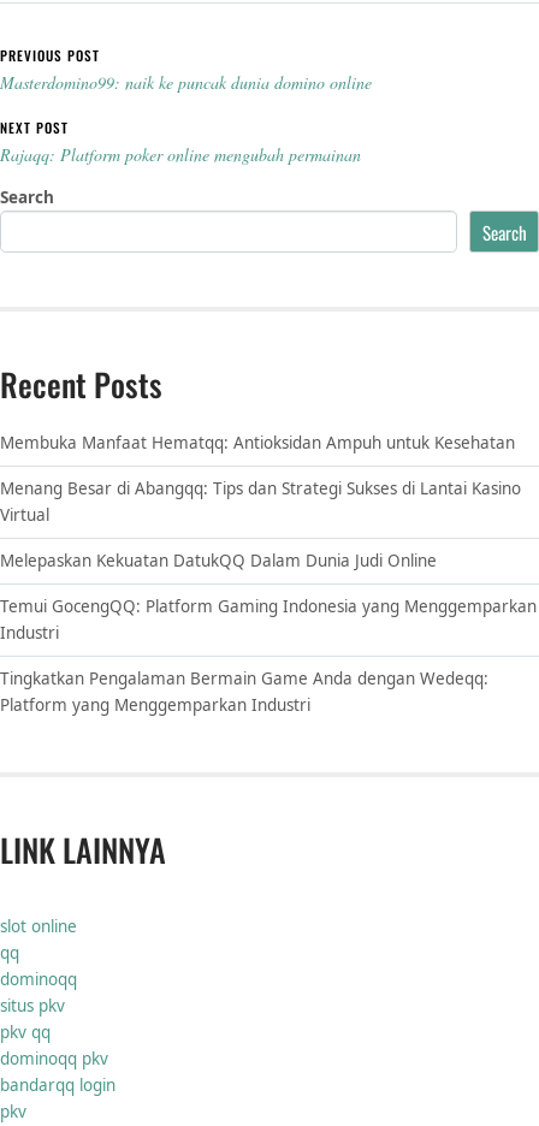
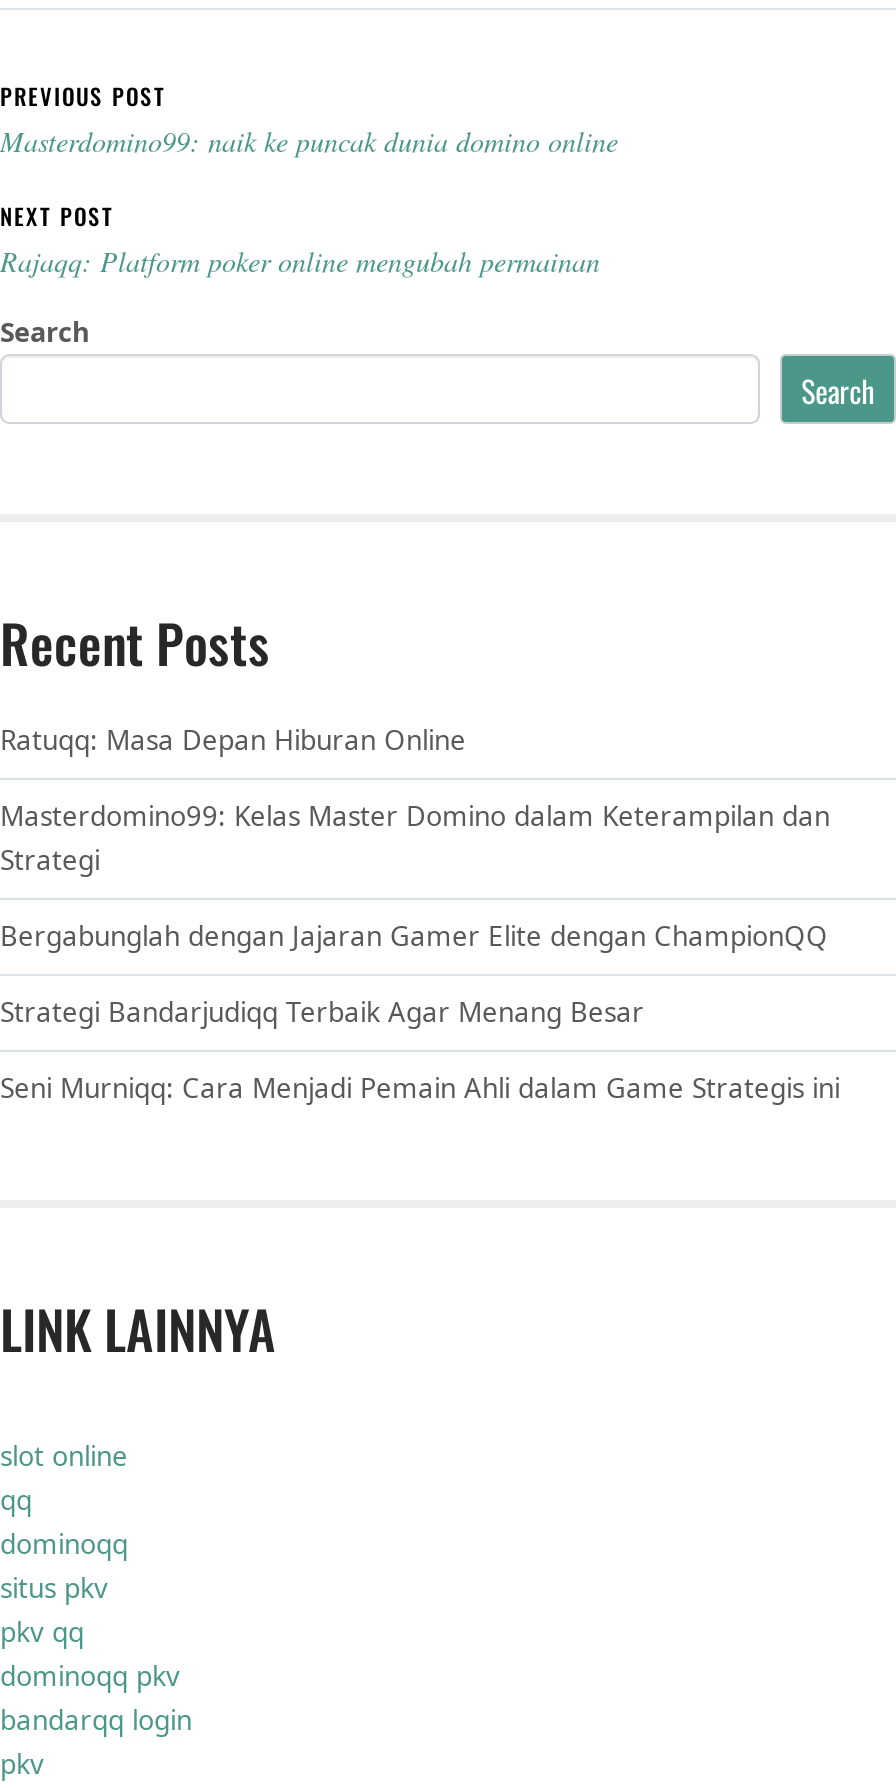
- Membuka Manfaat Hematqq: Antioksidan Ampuh untuk Kesehatan
+ Ratuqq: Masa Depan Hiburan Online

- Menang Besar di Abangqq: Tips dan Strategi Sukses di Lantai Kasino
- Virtual
+ Masterdomino99: Kelas Master Domino dalam Keterampilan dan
+ Strategi

- Melepaskan Kekuatan DatukQQ Dalam Dunia Judi Online
+ Bergabunglah dengan Jajaran Gamer Elite dengan ChampionQQ

- Temui GocengQQ: Platform Gaming Indonesia yang Menggemparkan
- Industri
+ Strategi Bandarjudiqq Terbaik Agar Menang Besar

- Tingkatkan Pengalaman Bermain Game Anda dengan Wedeqq:
- Platform yang Menggemparkan Industri
+ Seni Murniqq: Cara Menjadi Pemain Ahli dalam Game Strategis ini
